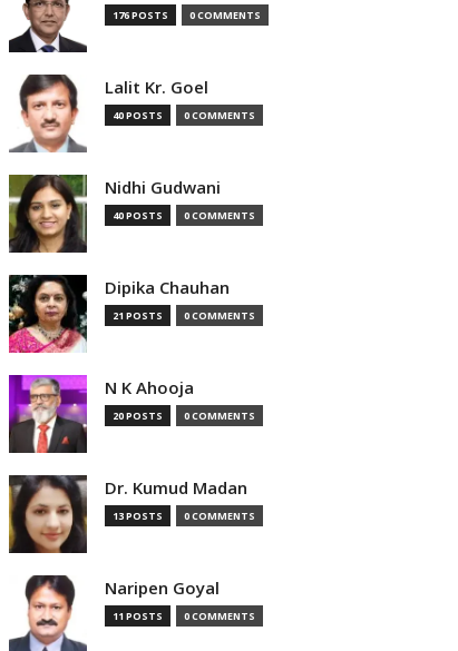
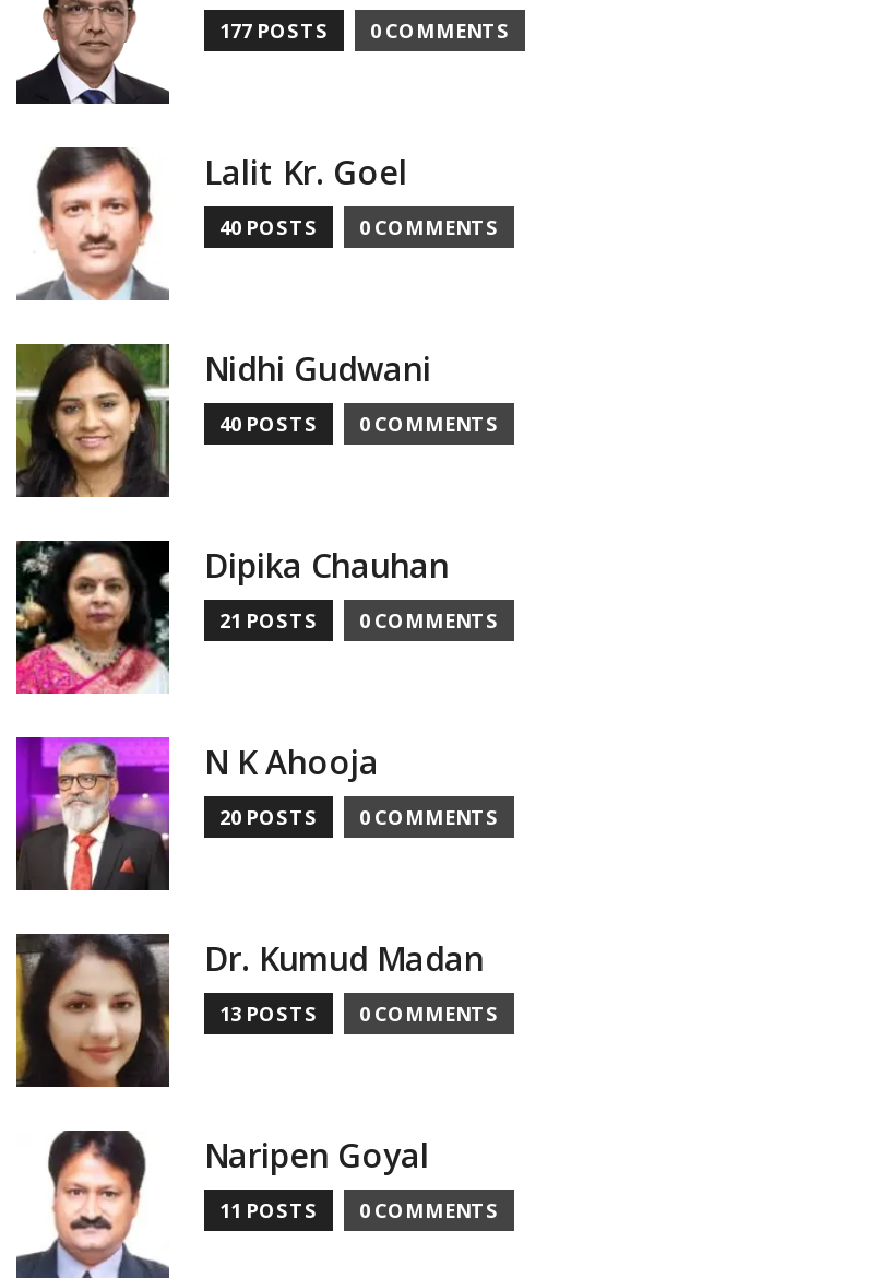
- 176 POSTS 0 COMMENTS
+ 177 POSTS 0 COMMENTS
